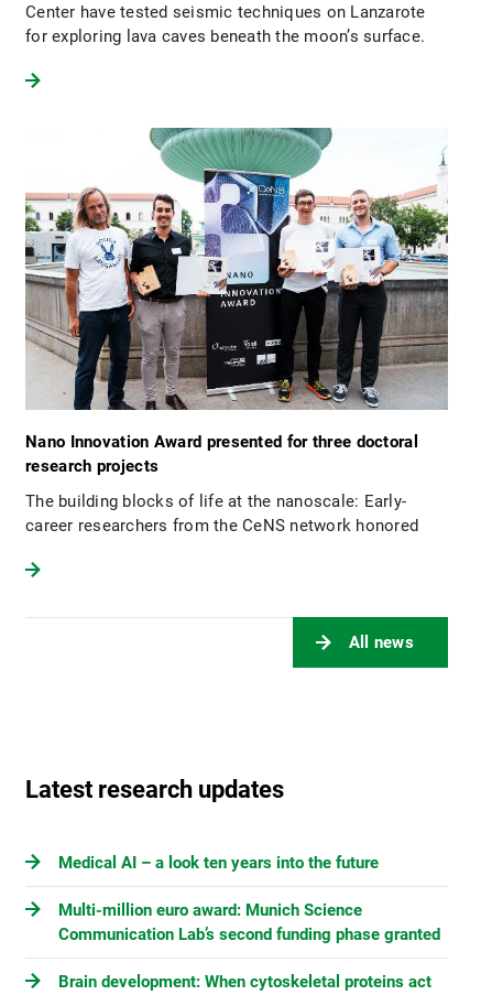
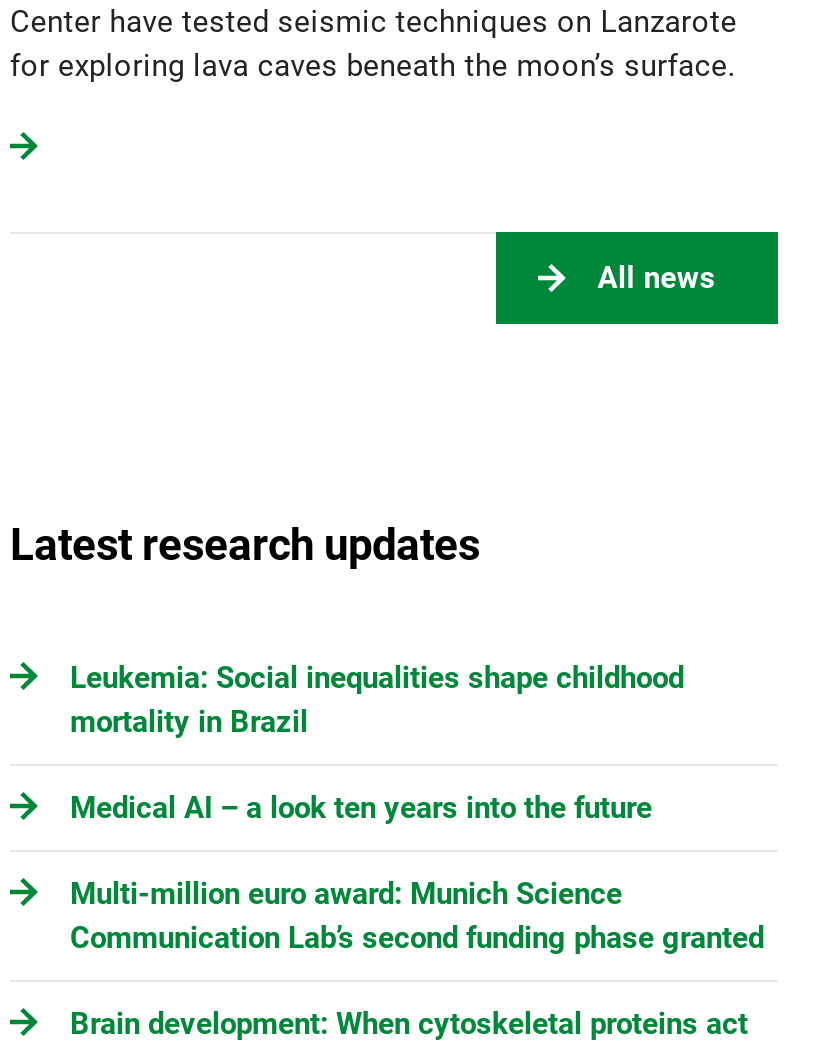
- [image]
- Nano Innovation Award presented for three doctoral
- research projects
- The building blocks of life at the nanoscale: Early-
- career researchers from the CeNS network honored

moved up: All news | Latest research updates

+ Leukemia: Social inequalities shape childhood
+ mortality in Brazil
